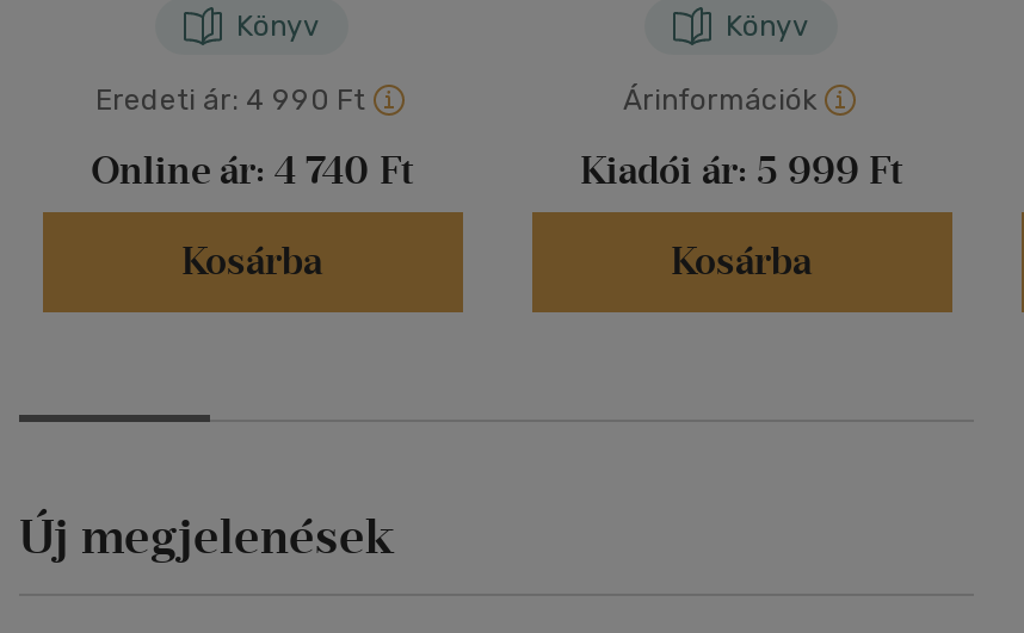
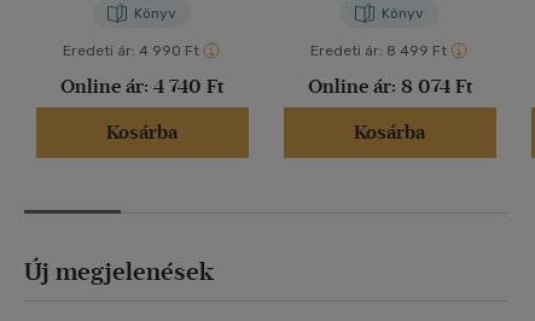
- Árinformációk
+ Eredeti ár: 8 499 Ft

- Kiadói ár: 5 999 Ft
+ Online ár: 8 074 Ft
